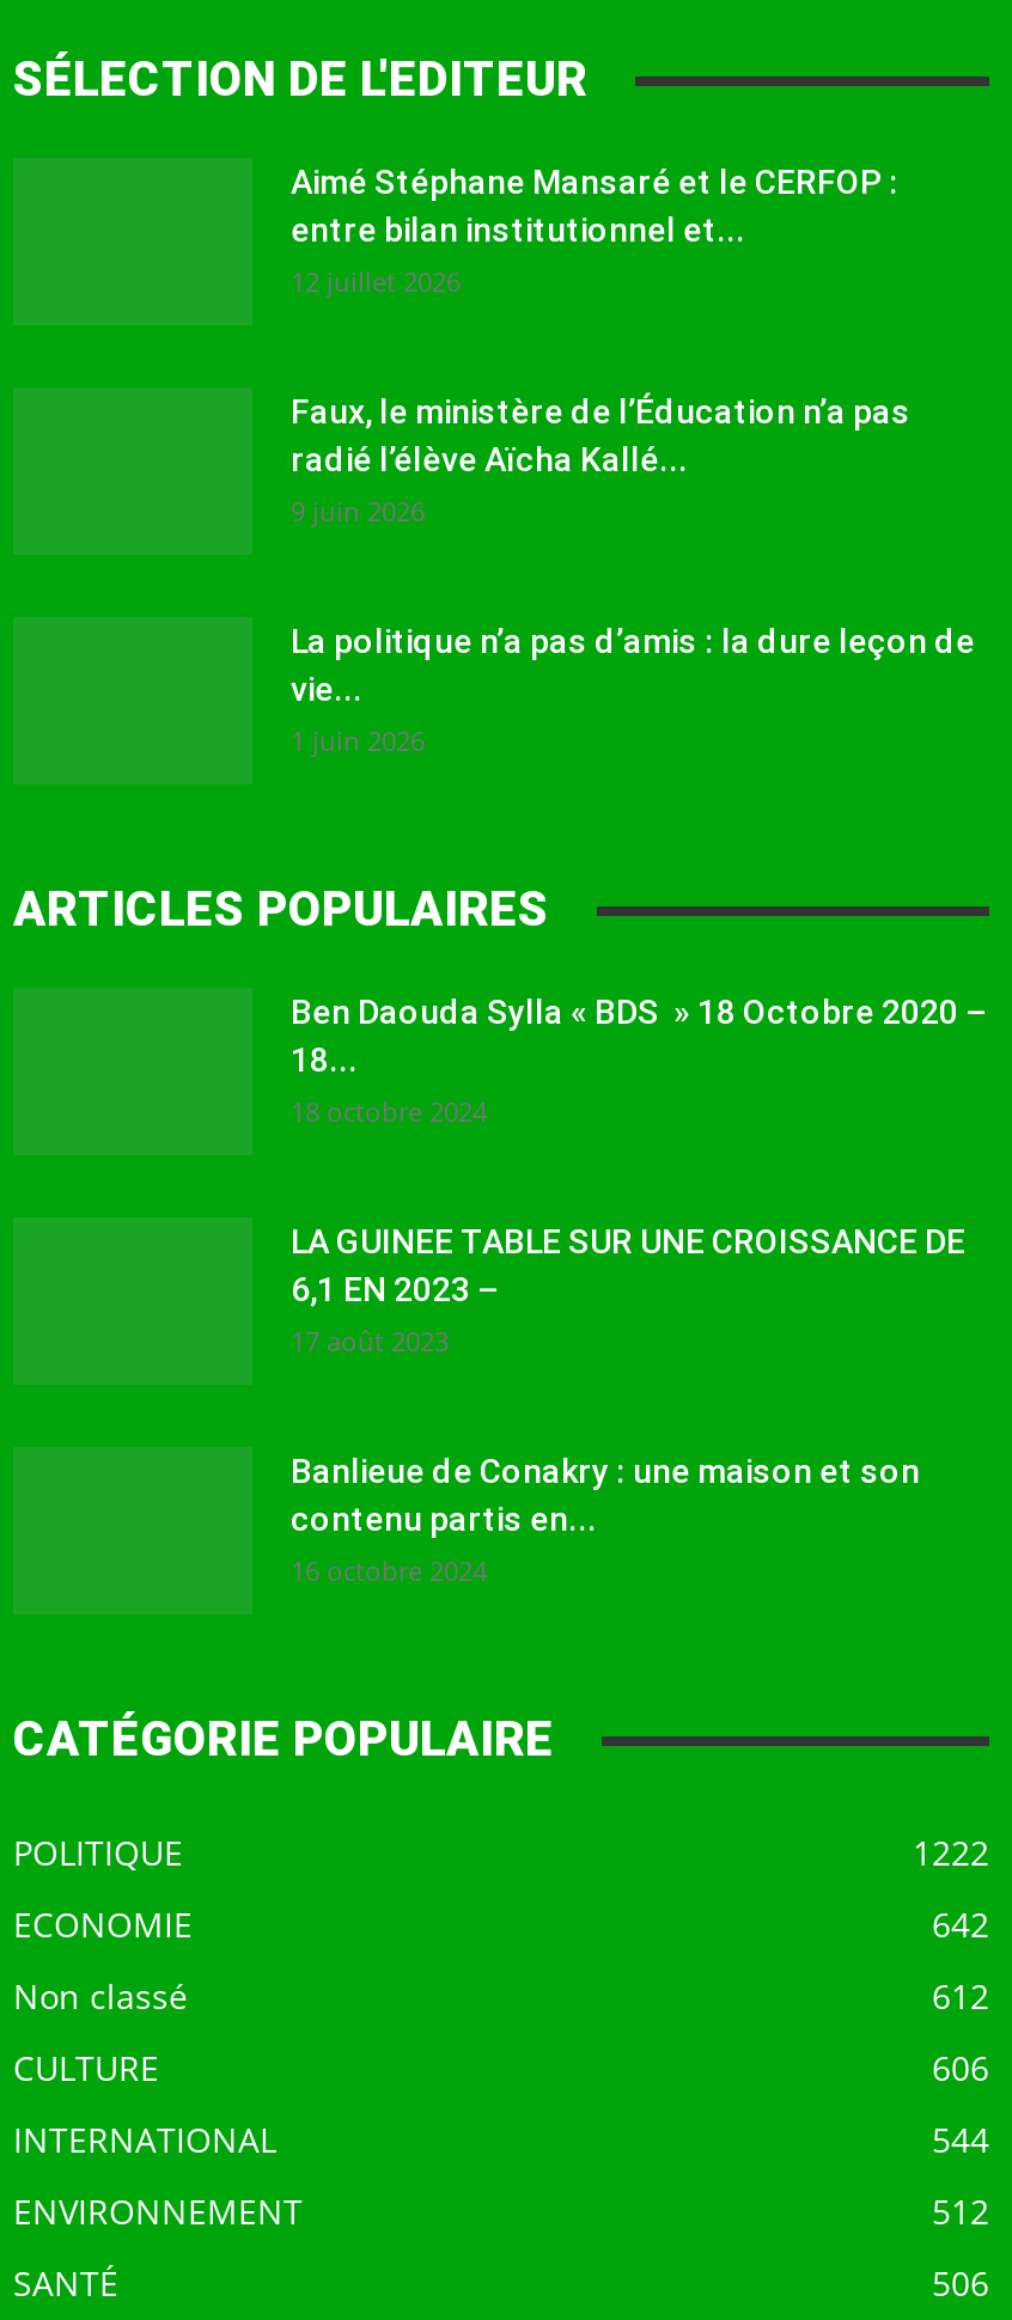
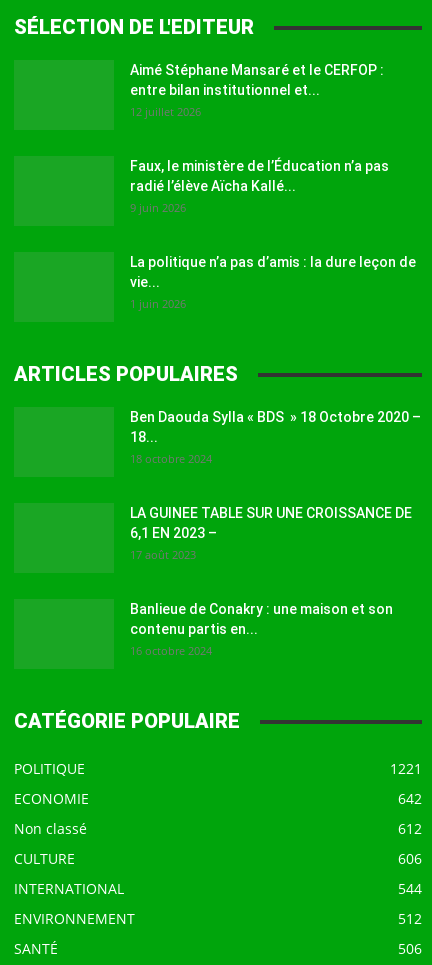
- 1222
+ 1221
